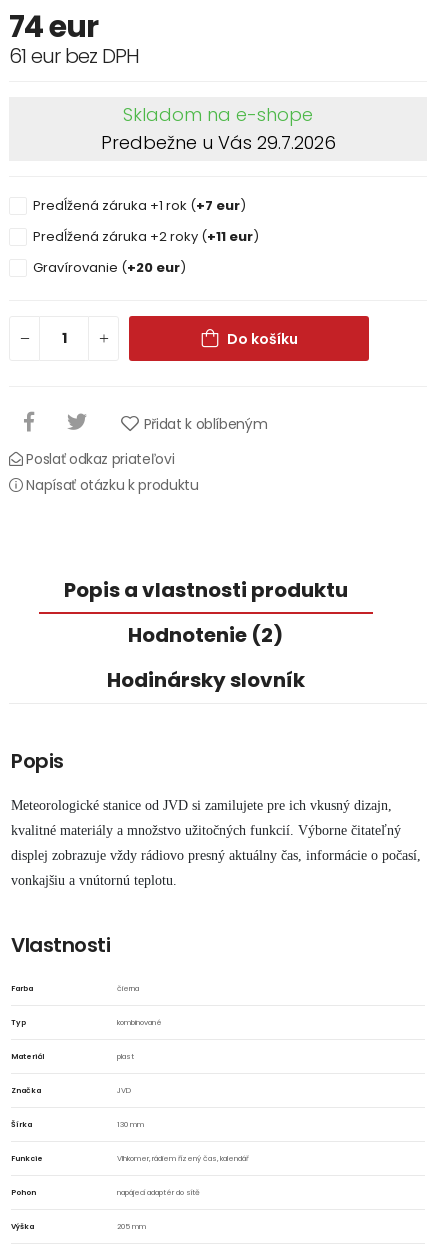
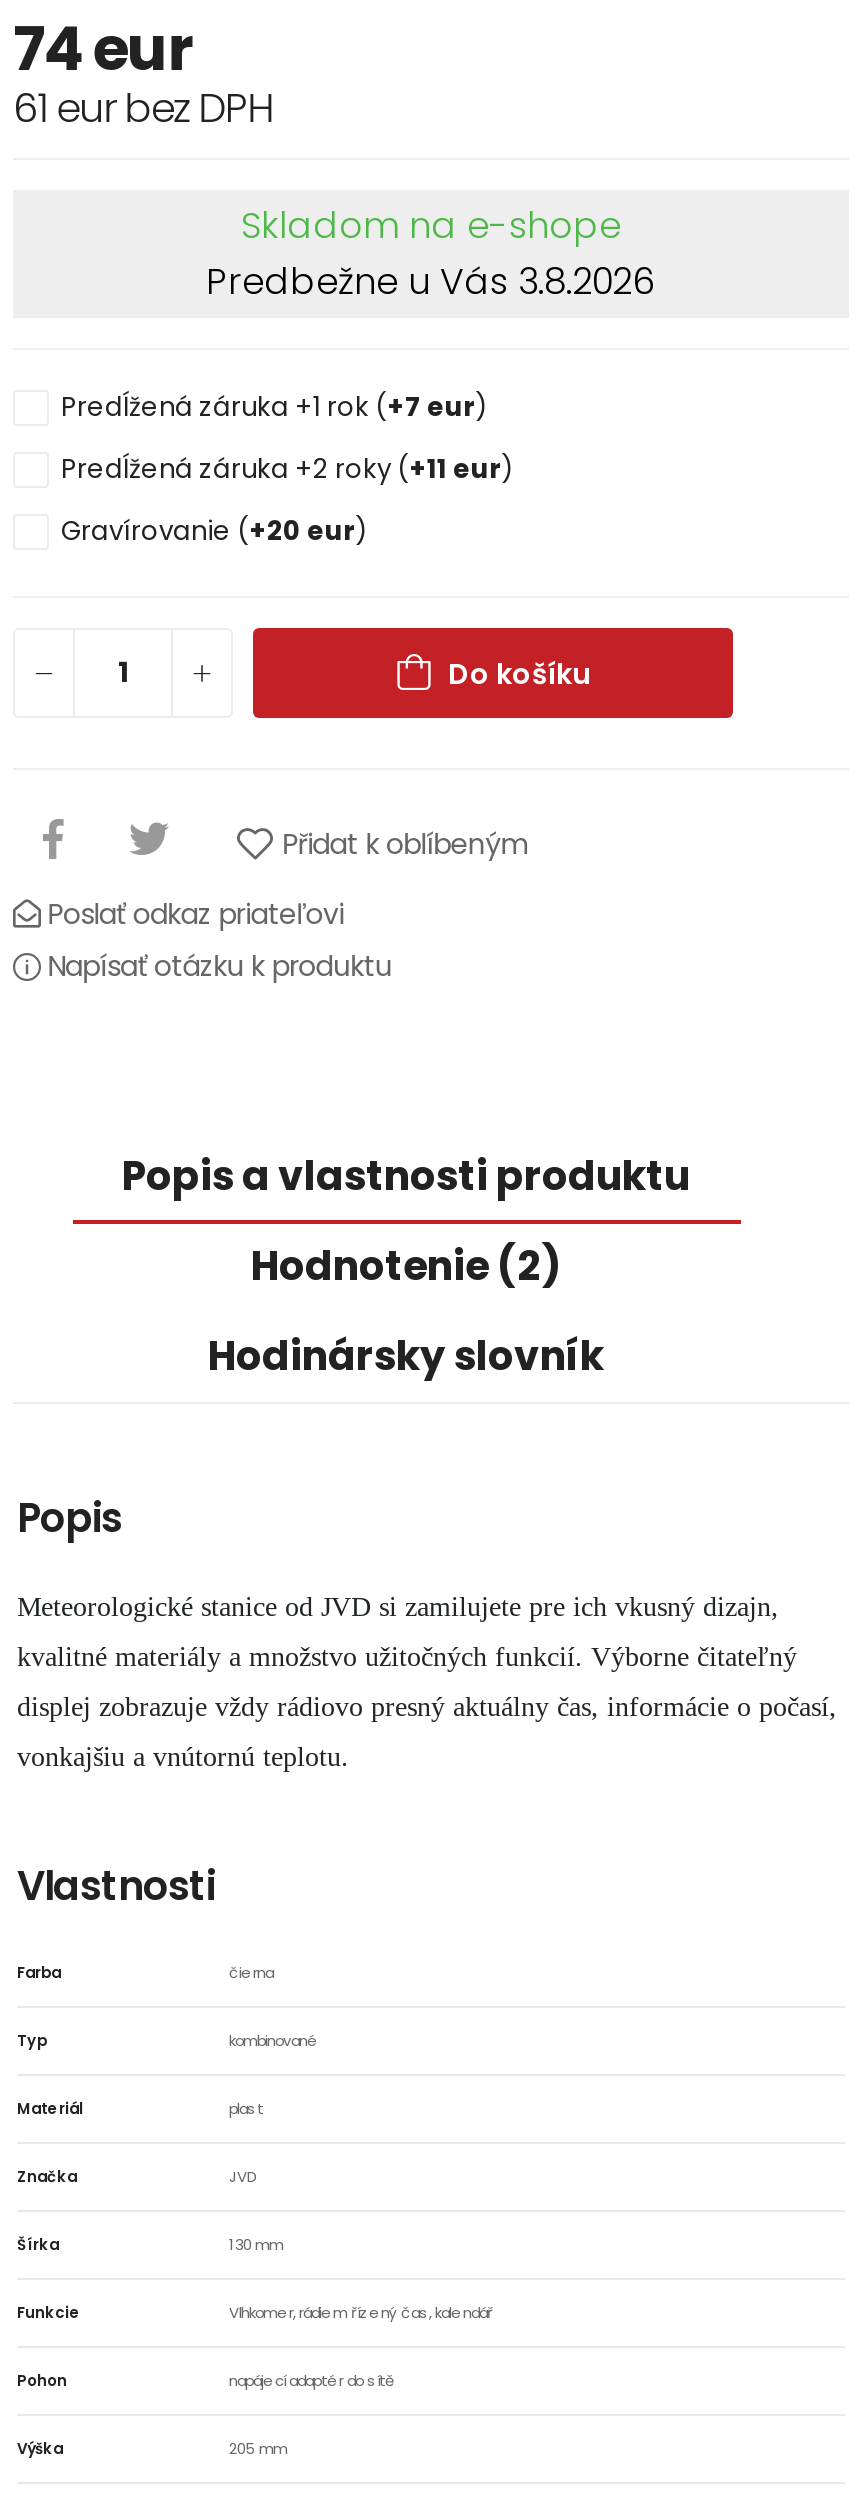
- Predbežne u Vás 29.7.2026
+ Predbežne u Vás 3.8.2026
